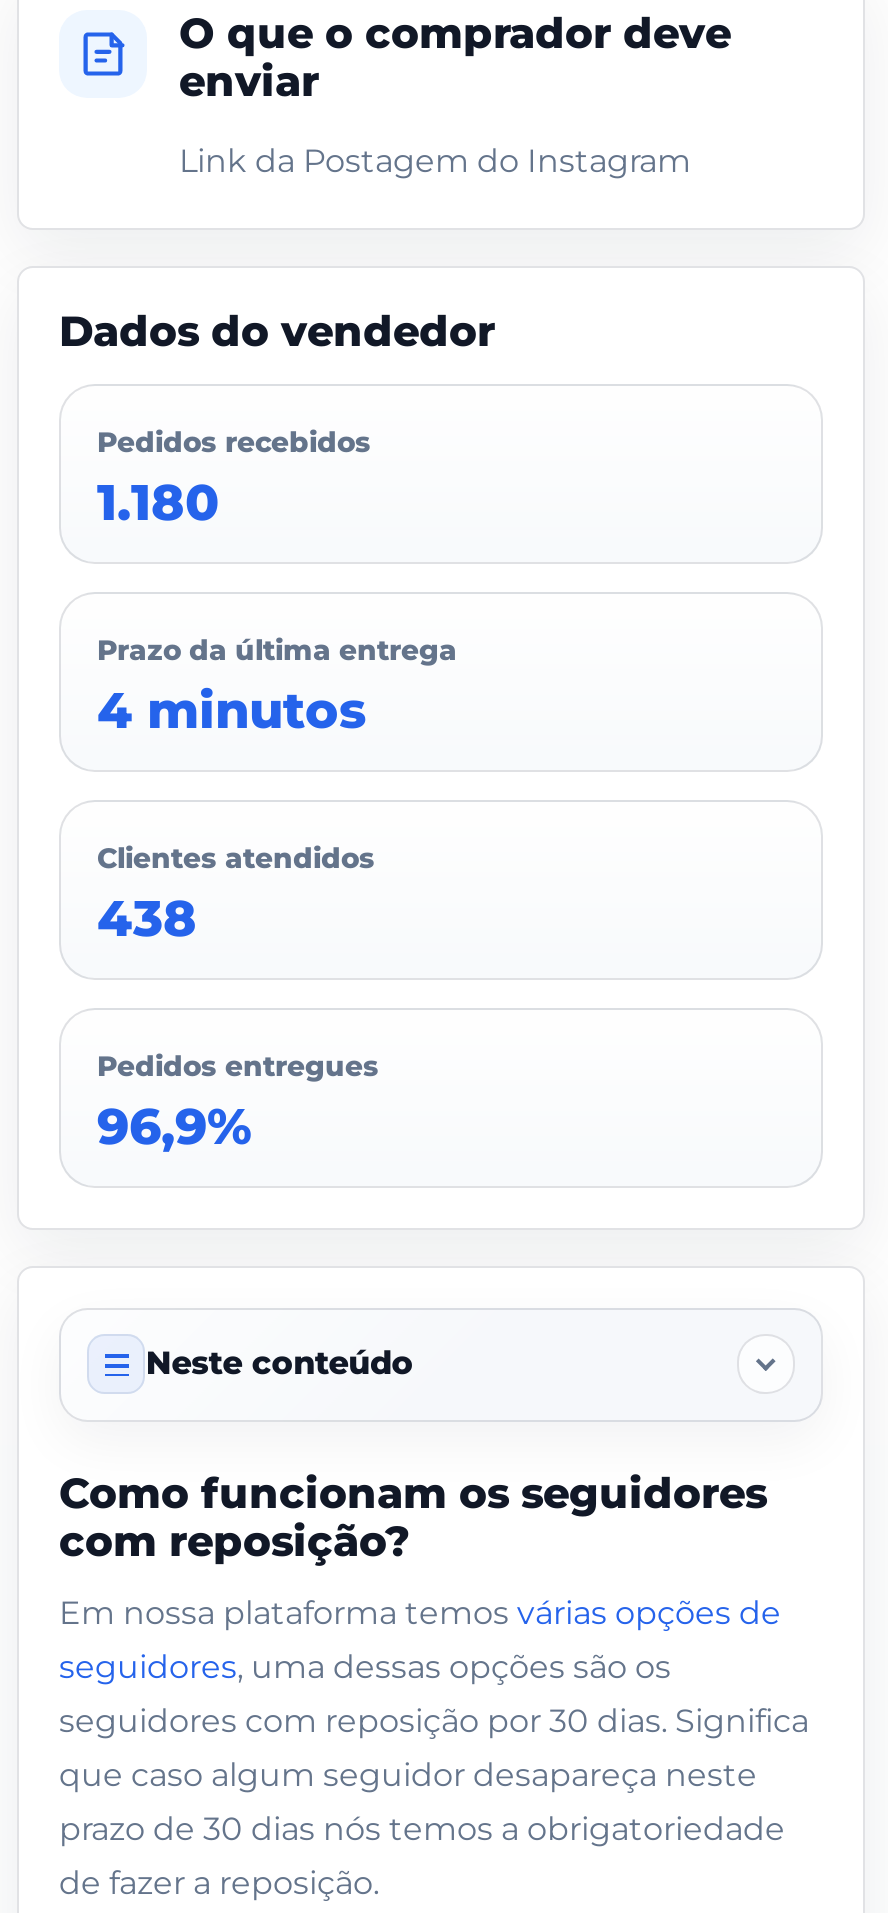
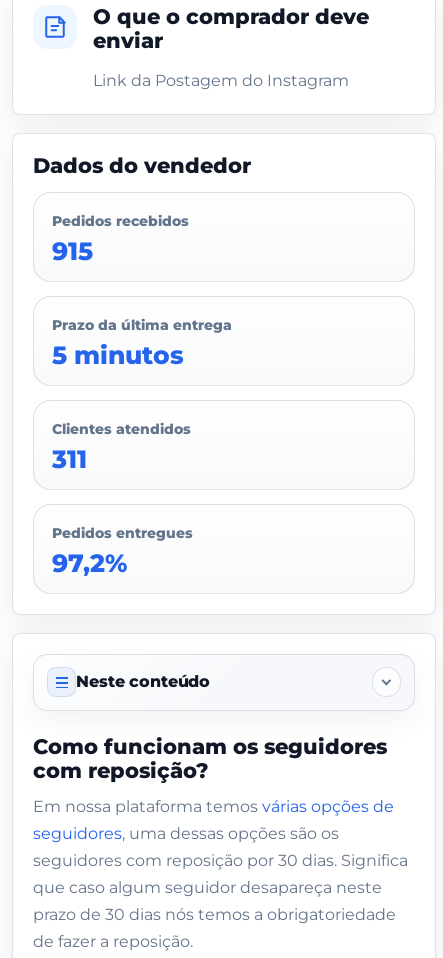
- 1.180
+ 915

- 4 minutos
+ 5 minutos

- 438
+ 311

- 96,9%
+ 97,2%
